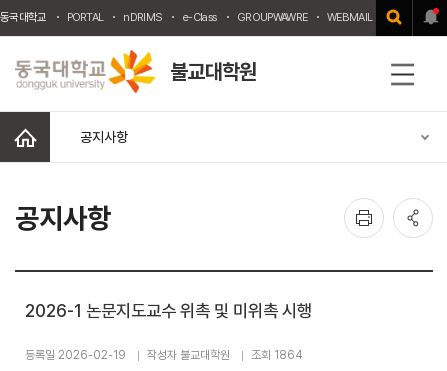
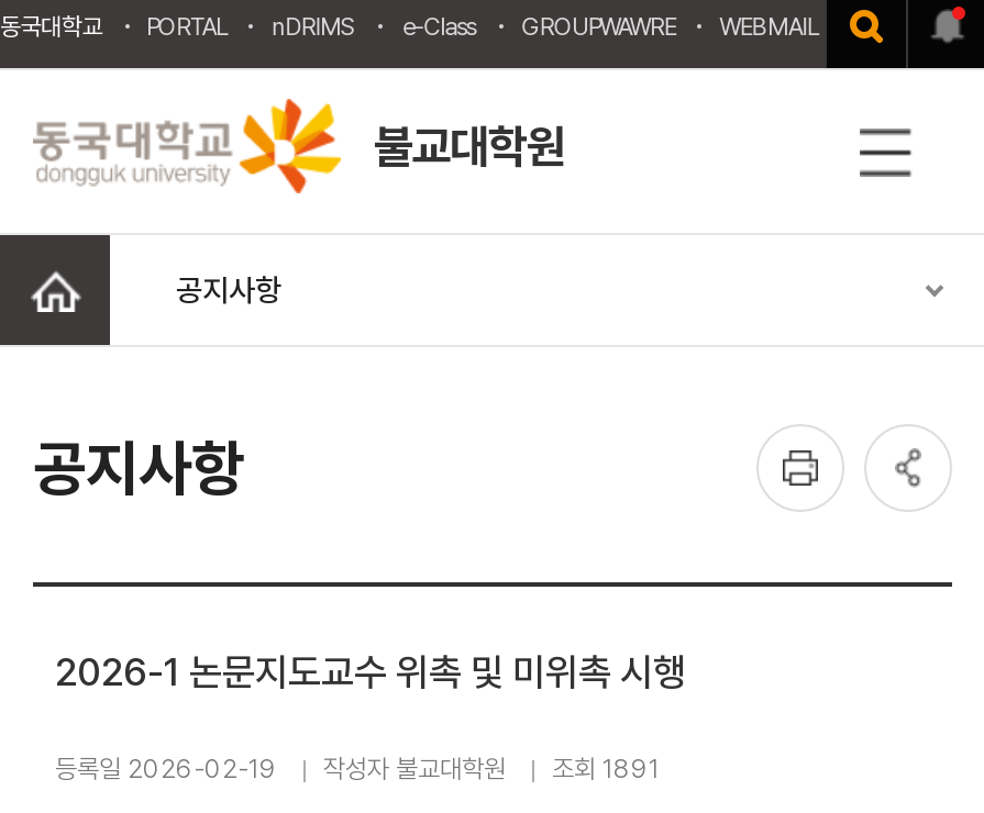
- 등록일 2026-02-19 작성자 불교대학원 조회 1864
+ 등록일 2026-02-19 작성자 불교대학원 조회 1891
